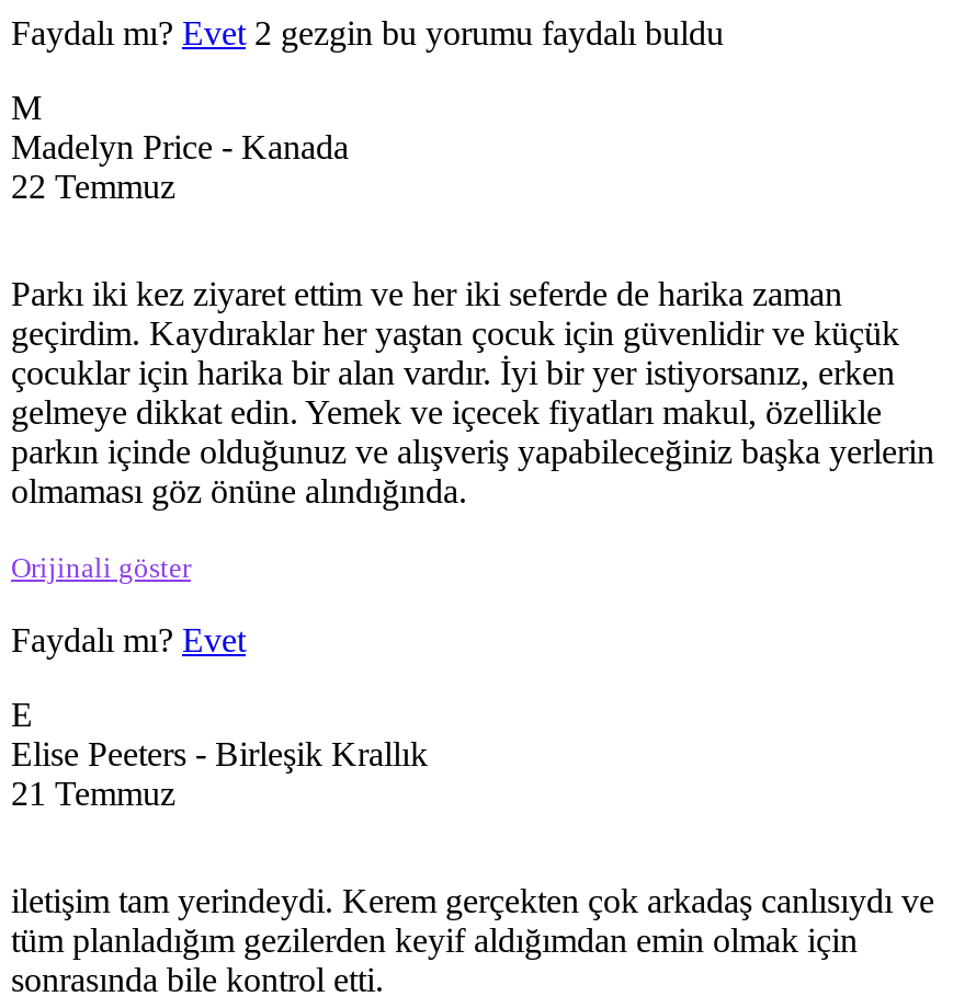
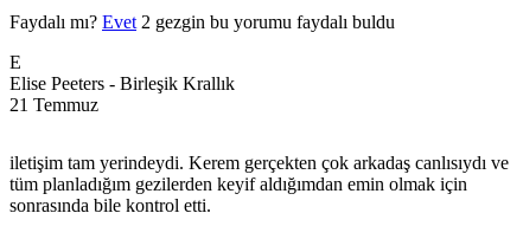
- M
- Madelyn Price - Kanada
- 22 Temmuz
- Parkı iki kez ziyaret ettim ve her iki seferde de harika zaman
- geçirdim. Kaydıraklar her yaştan çocuk için güvenlidir ve küçük
- çocuklar için harika bir alan vardır. İyi bir yer istiyorsanız, erken
- gelmeye dikkat edin. Yemek ve içecek fiyatları makul, özellikle
- parkın içinde olduğunuz ve alışveriş yapabileceğiniz başka yerlerin
- olmaması göz önüne alındığında.
- Orijinali göster
- Faydalı mı? Evet
